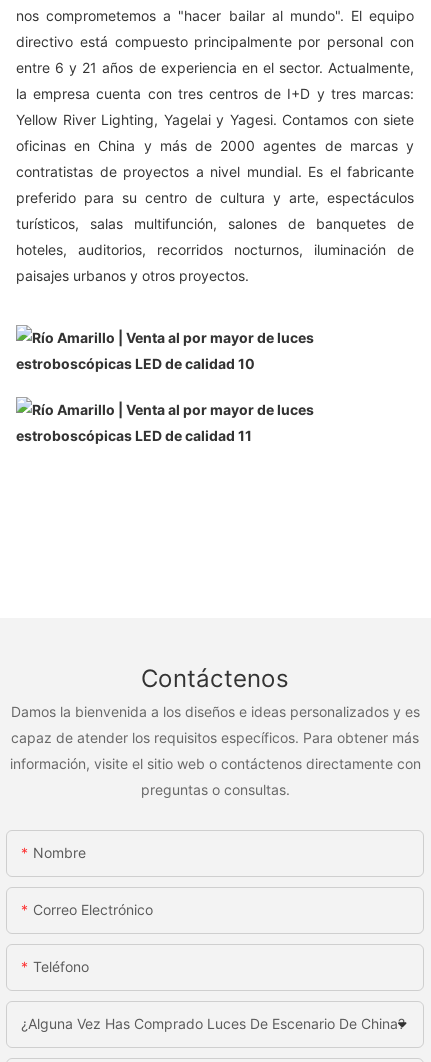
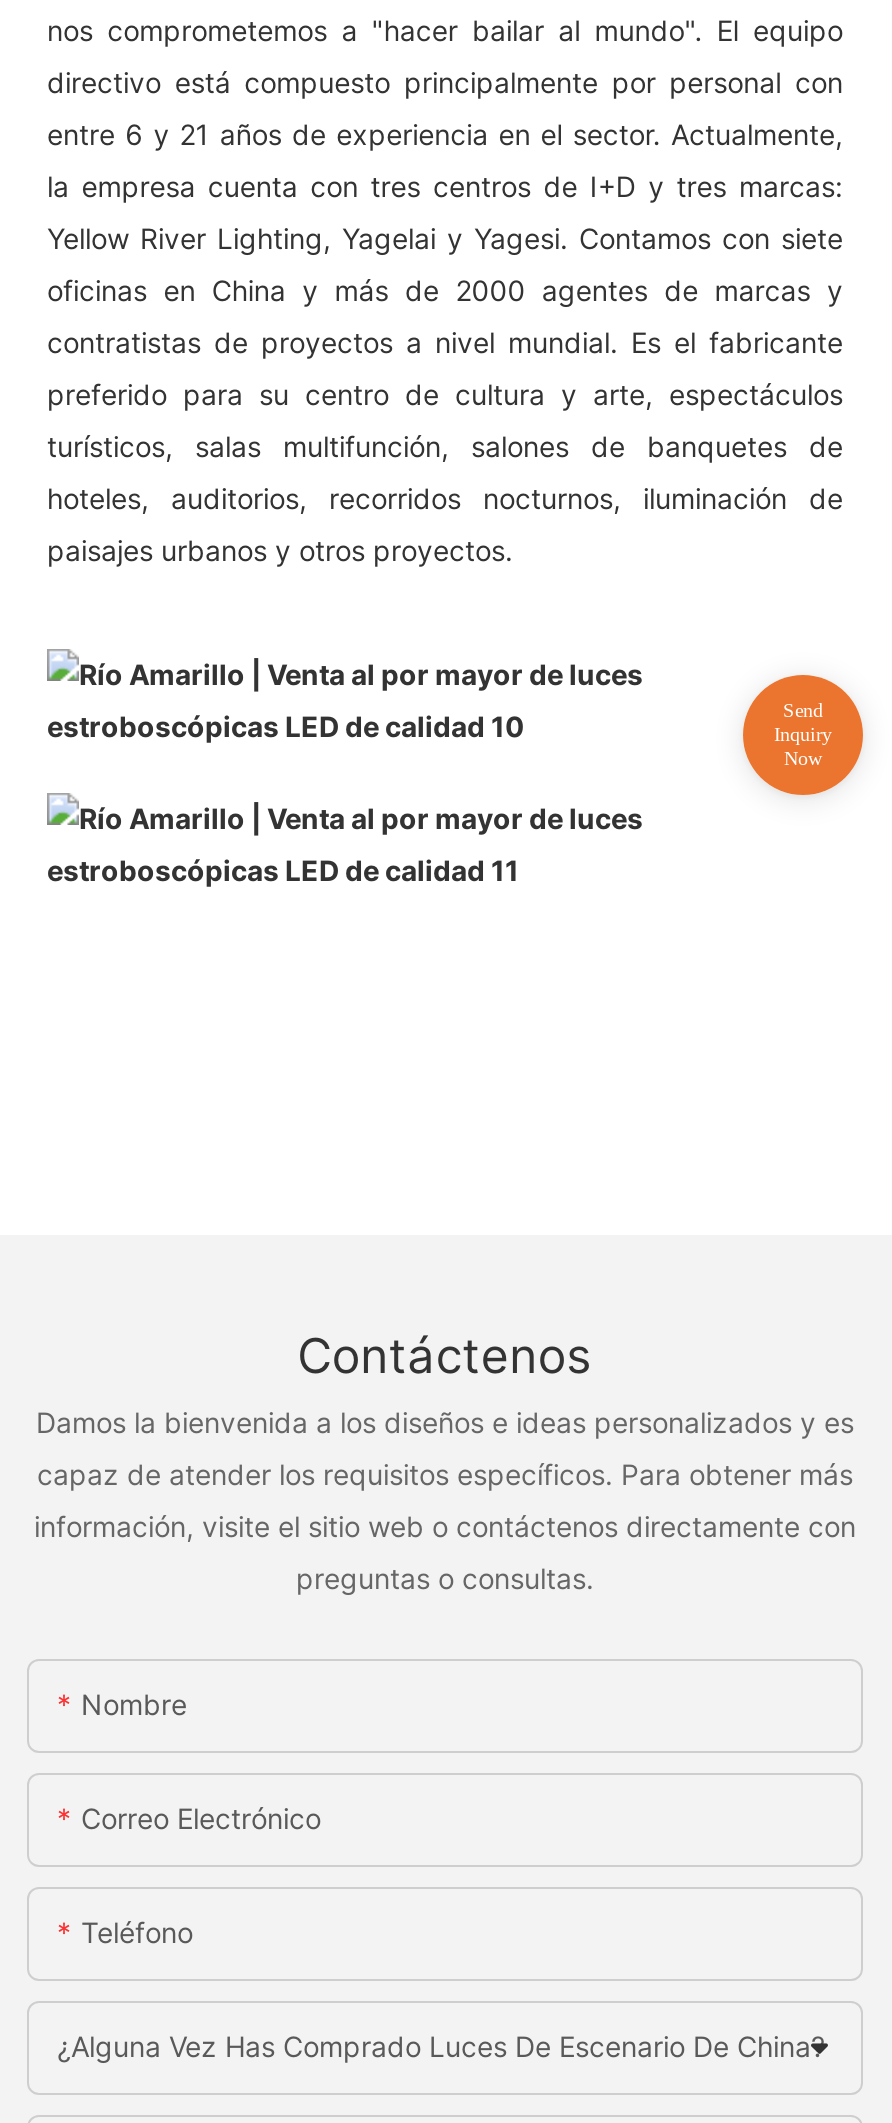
+ [image]
